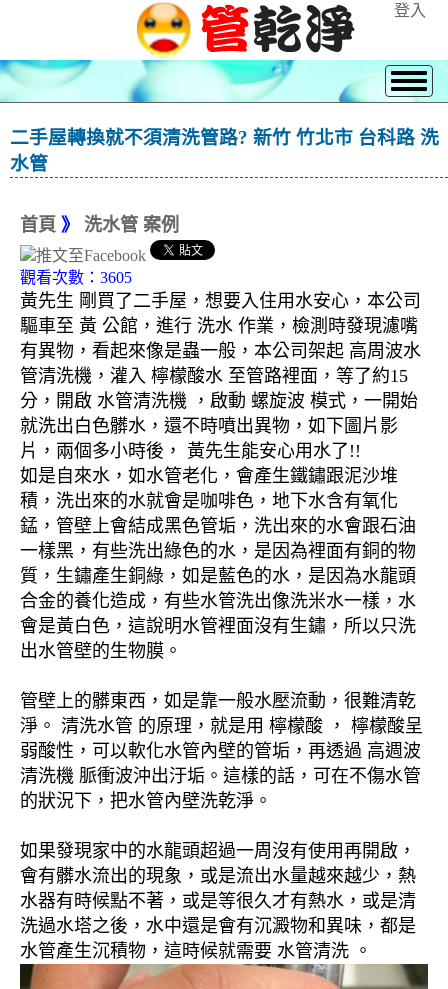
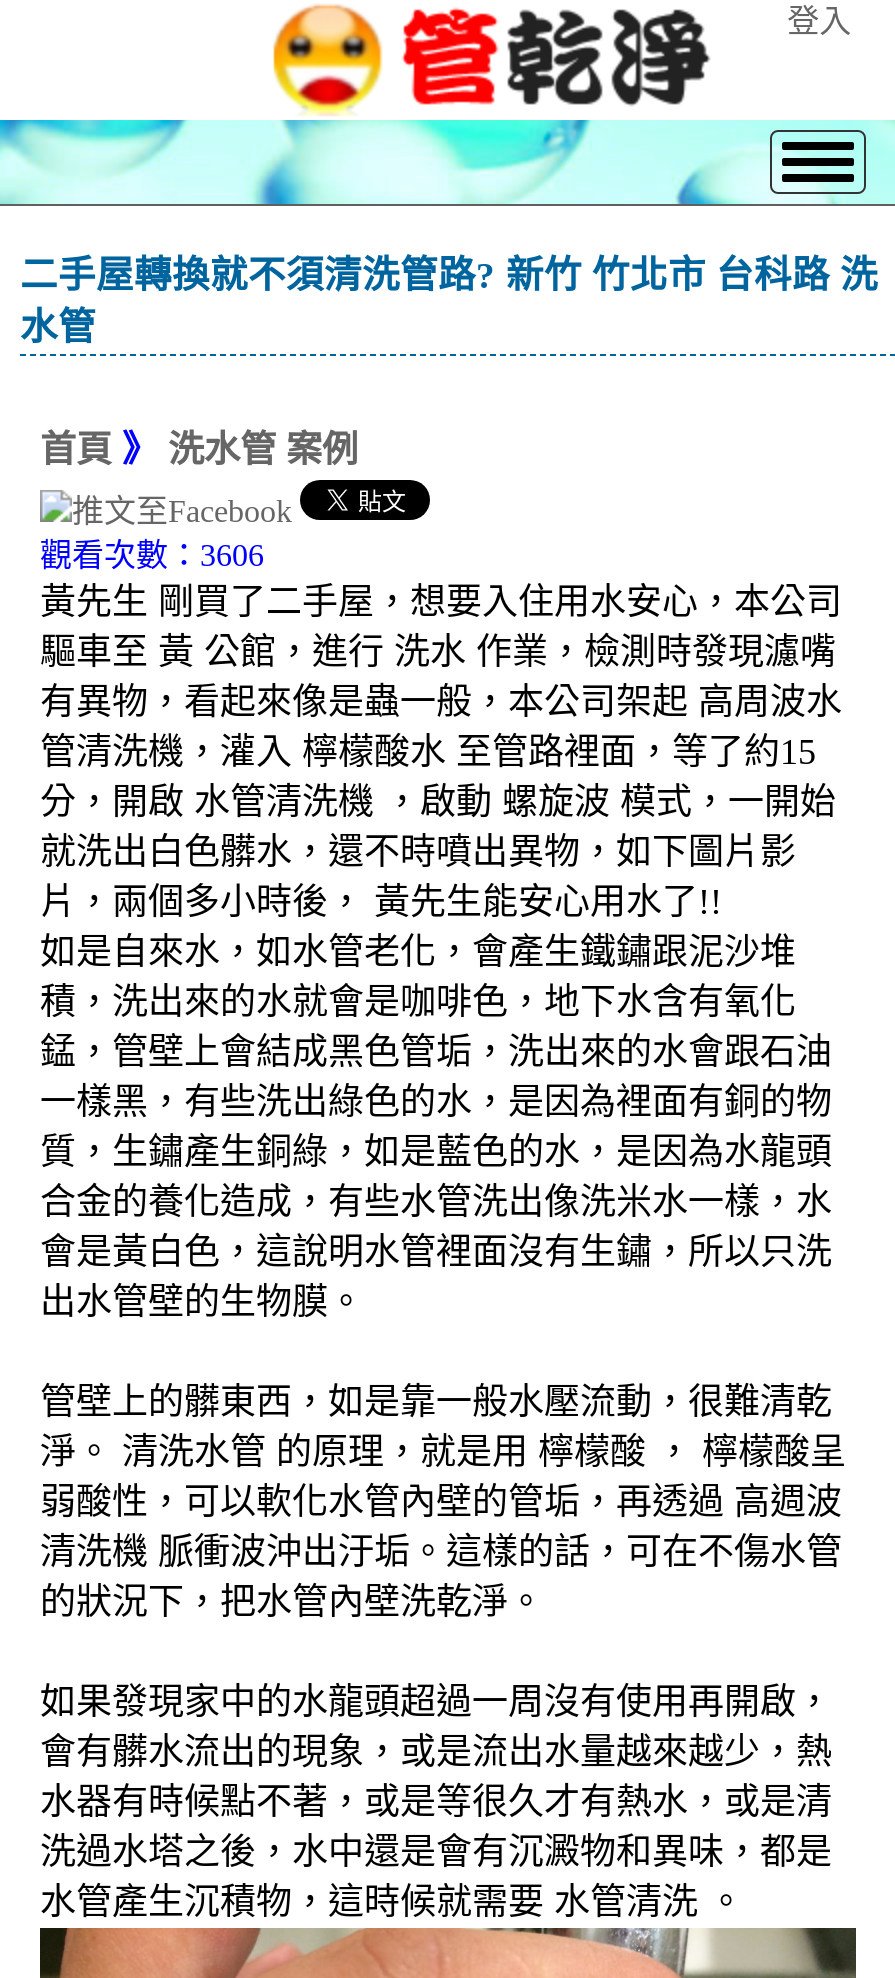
- 觀看次數：3605
+ 觀看次數：3606
